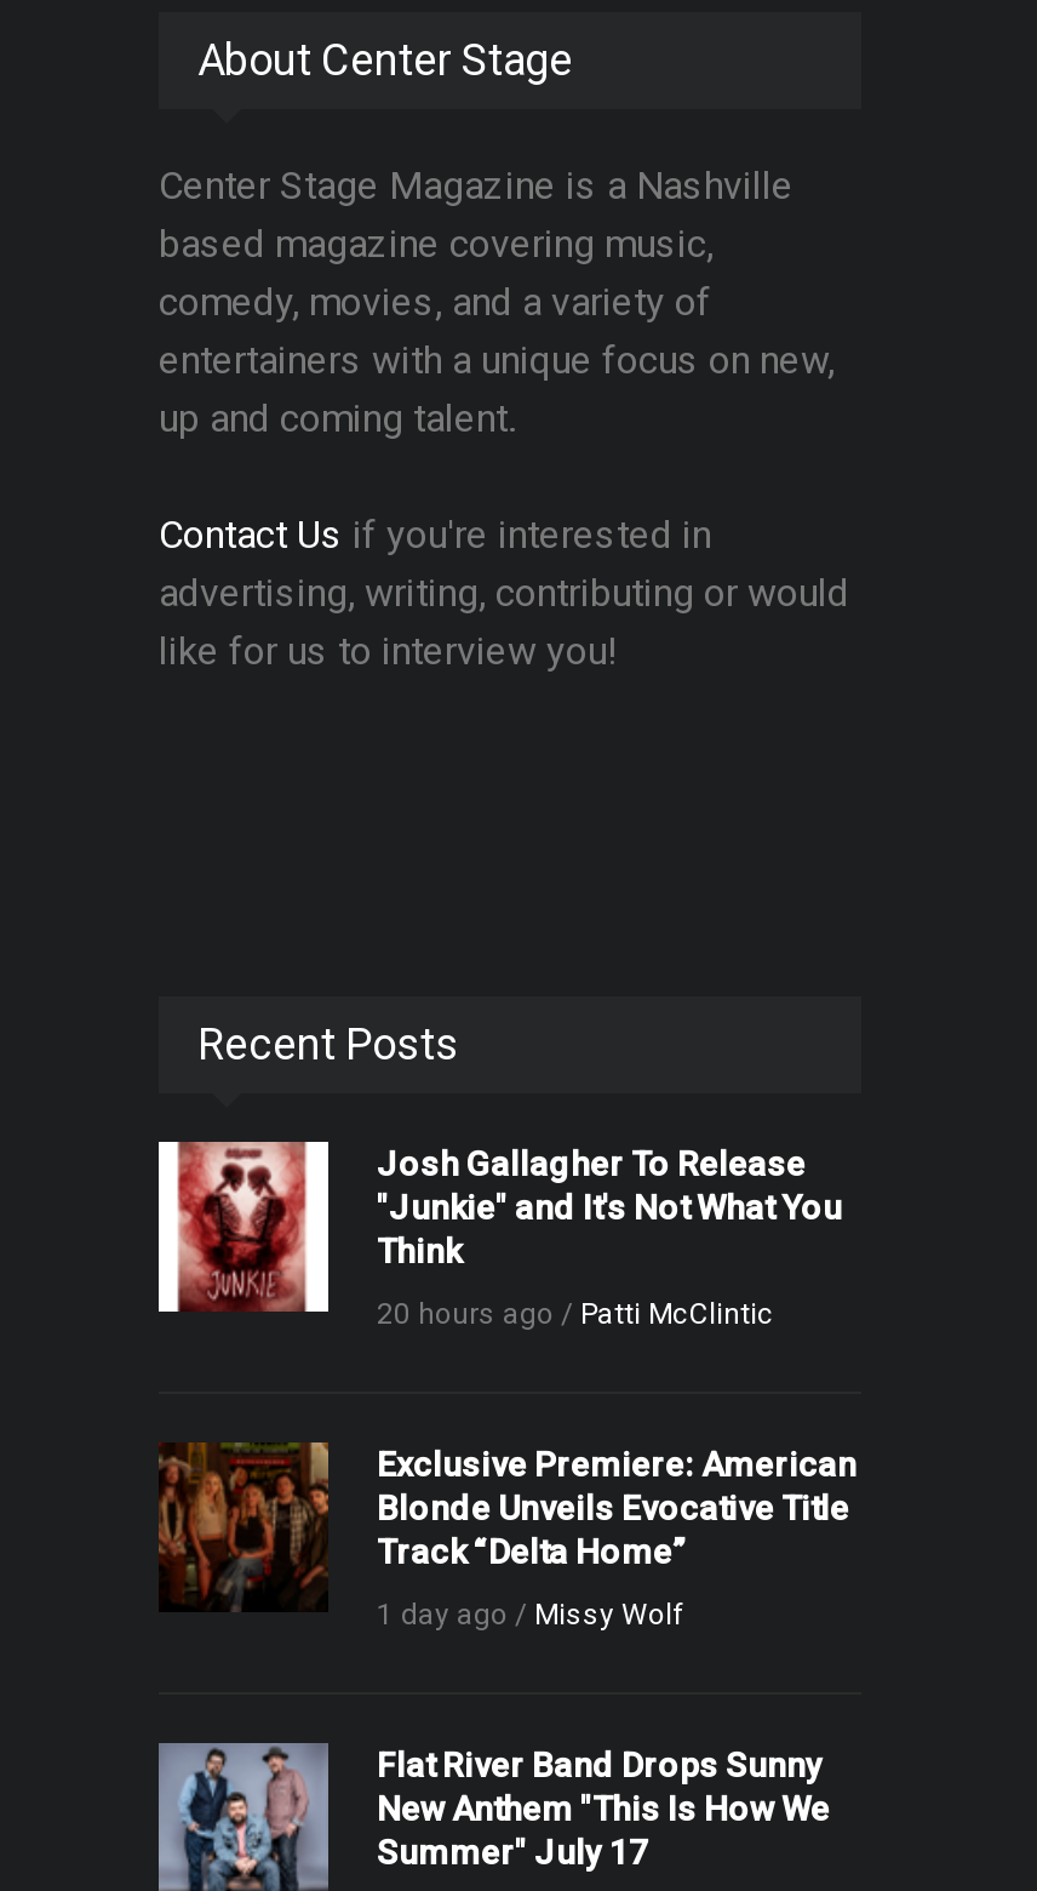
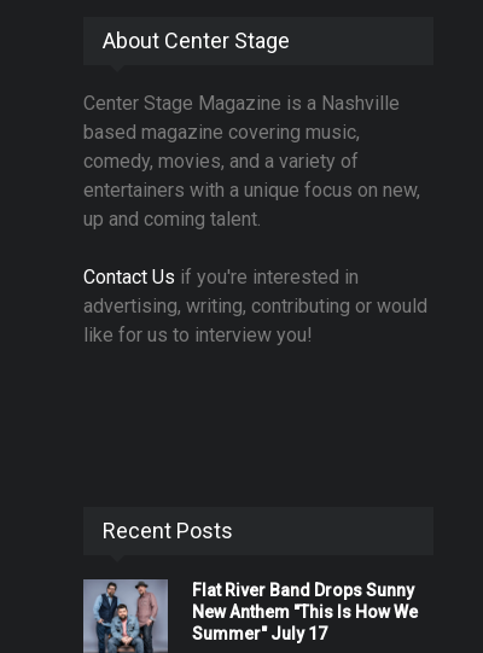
- [image]
- Josh Gallagher To Release
- "Junkie" and It's Not What You
- Think
- 20 hours ago / Patti McClintic

- [image]
- Exclusive Premiere: American
- Blonde Unveils Evocative Title
- Track “Delta Home”
- 1 day ago / Missy Wolf
